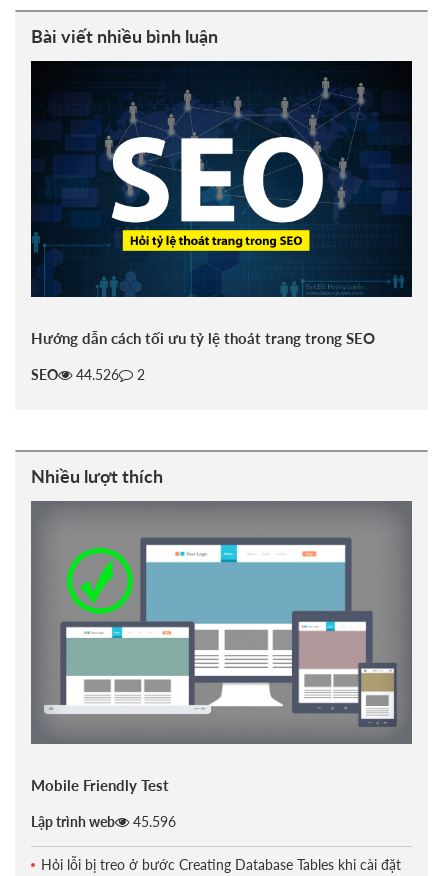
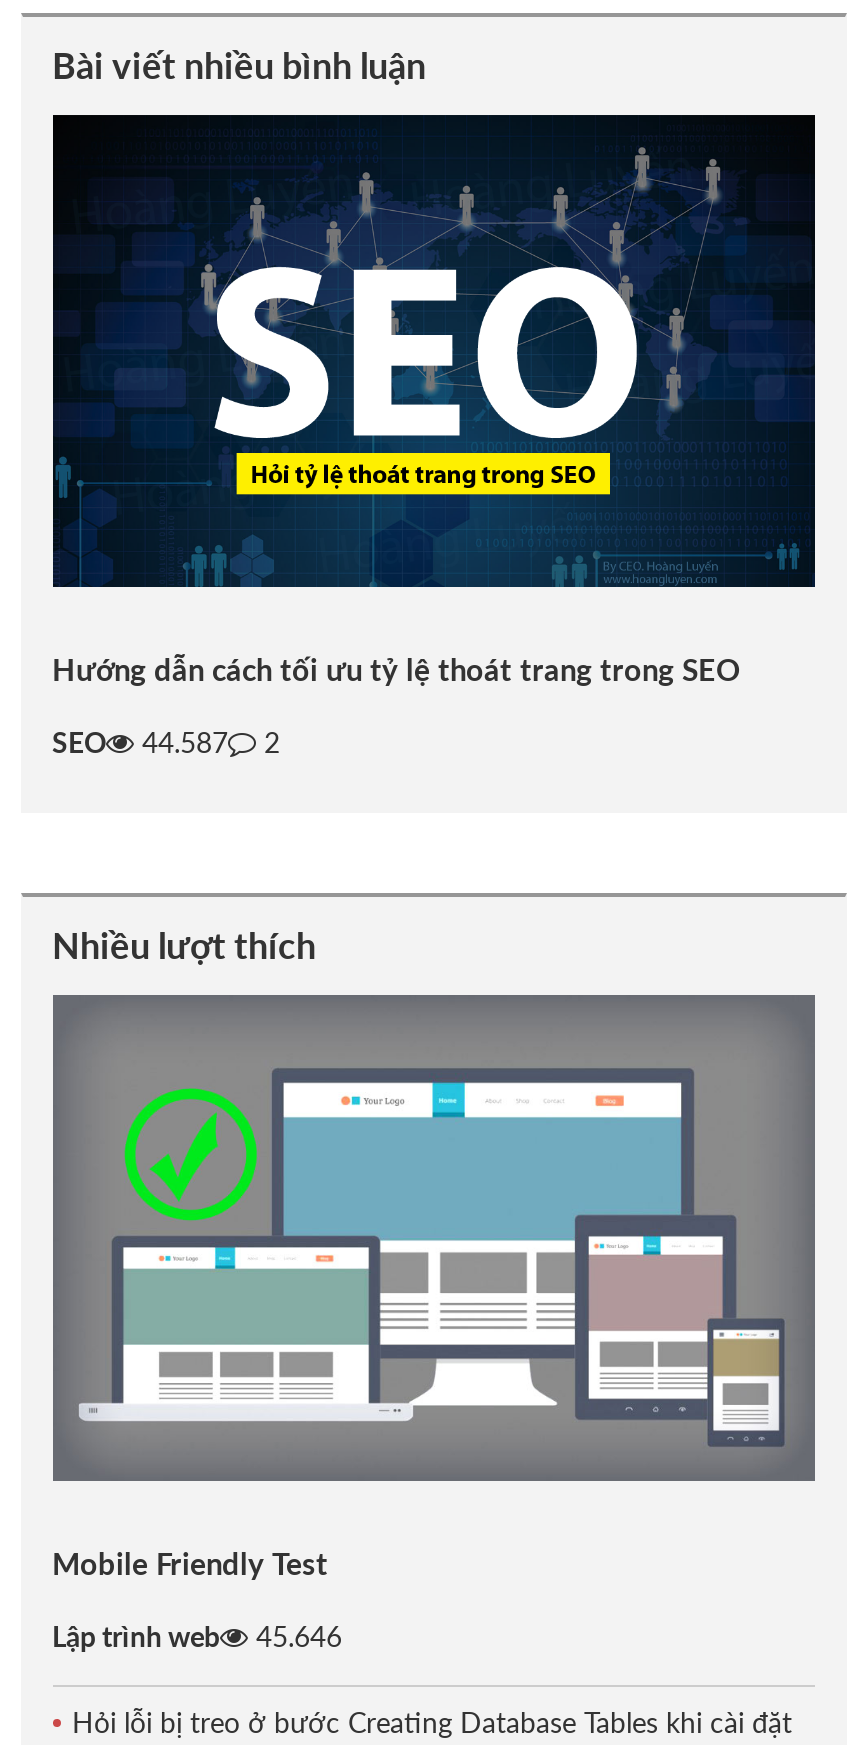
- SEO 44.526 2
+ SEO 44.587 2

- Lập trình web 45.596
+ Lập trình web 45.646
